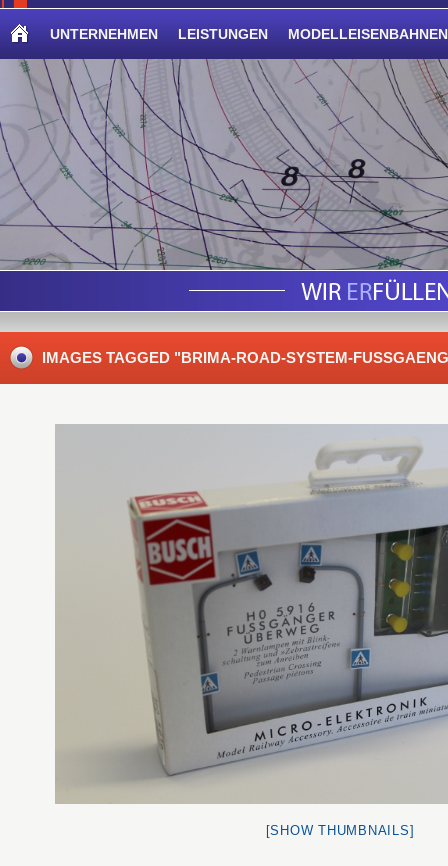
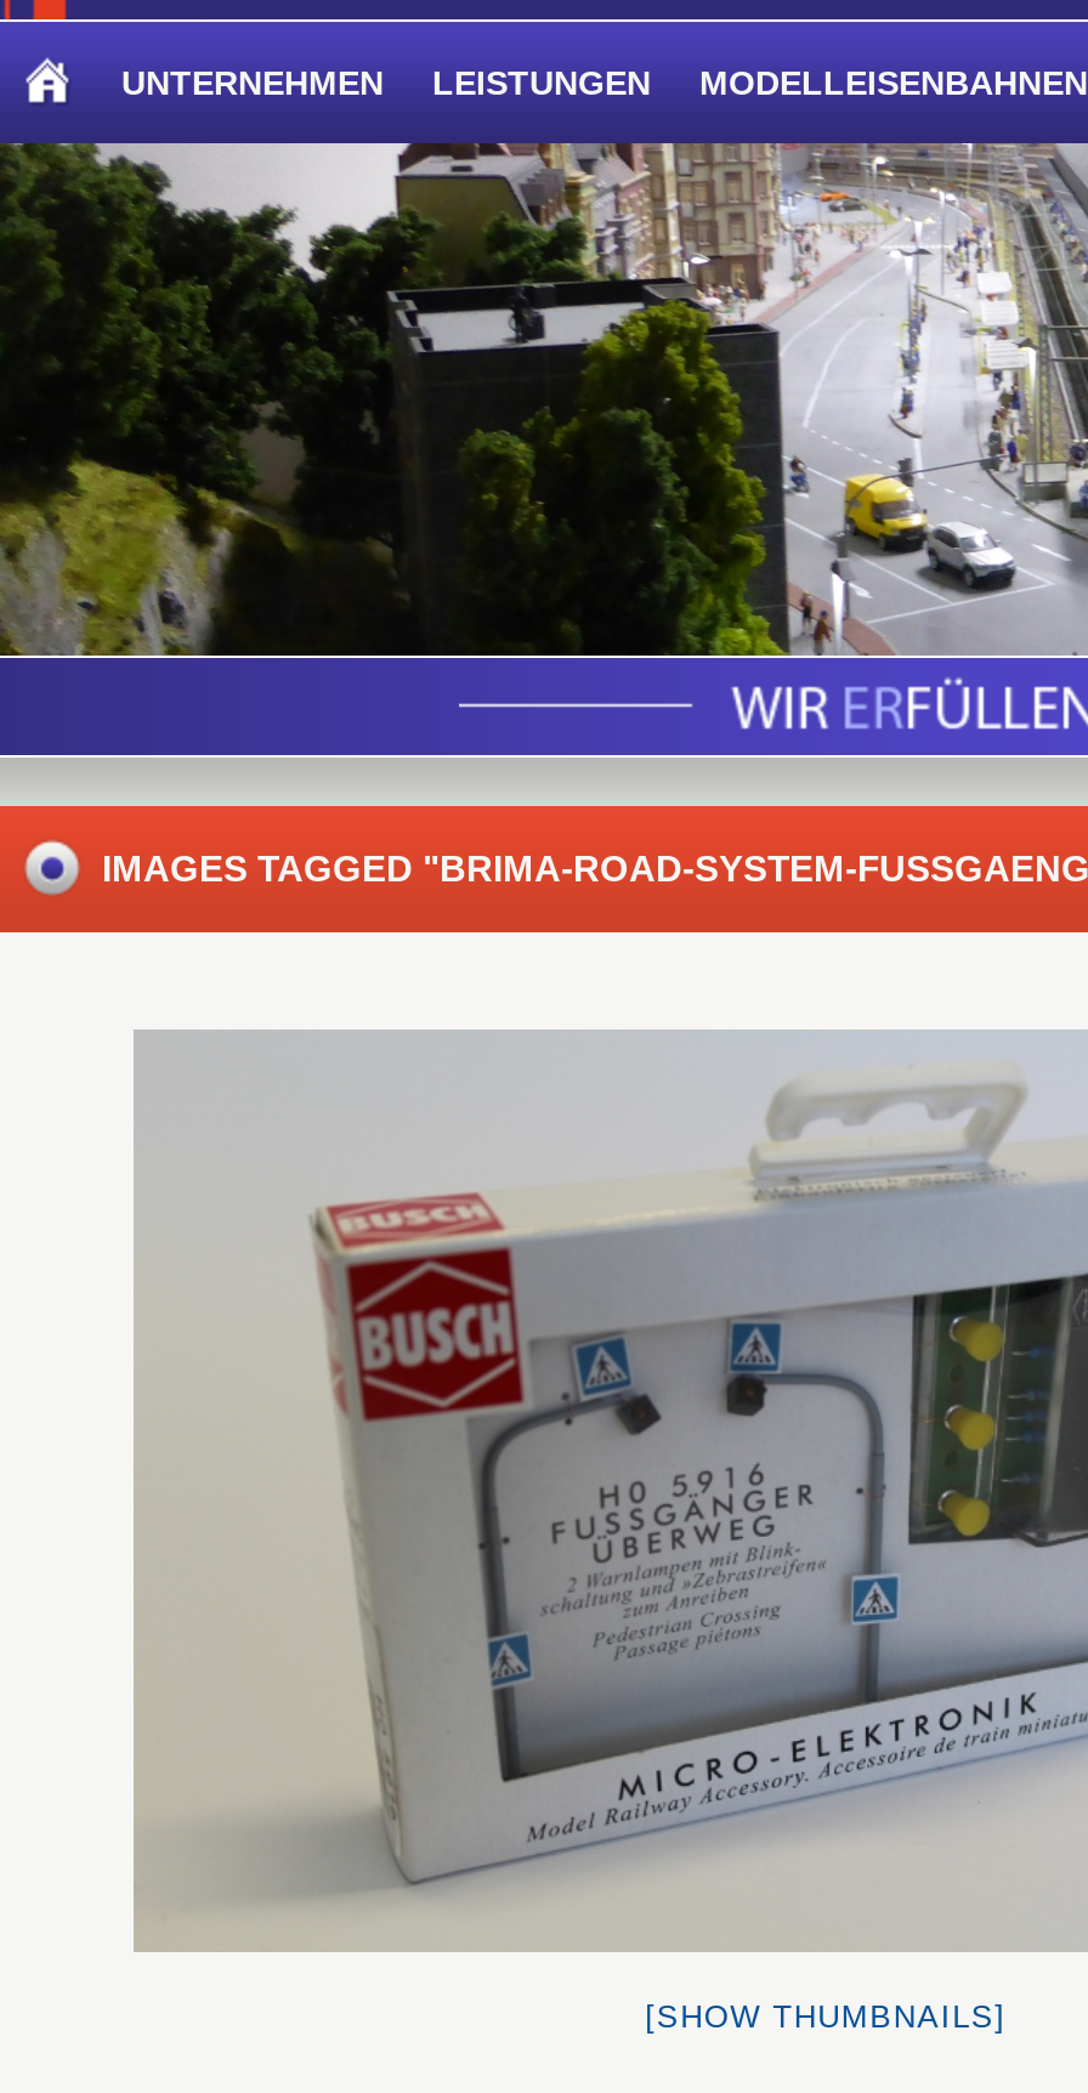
- [image]
+ [image]
